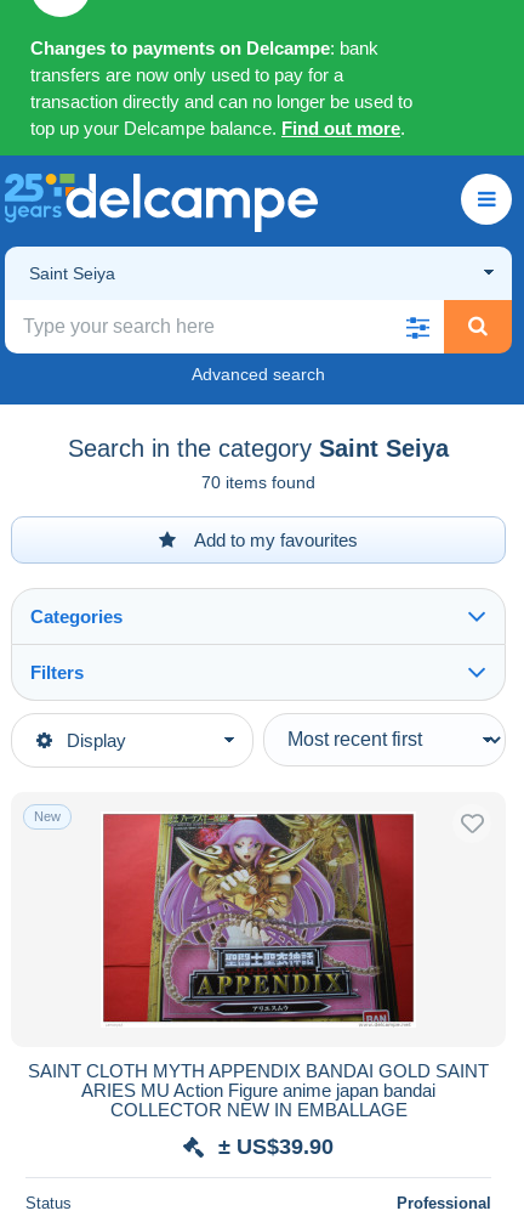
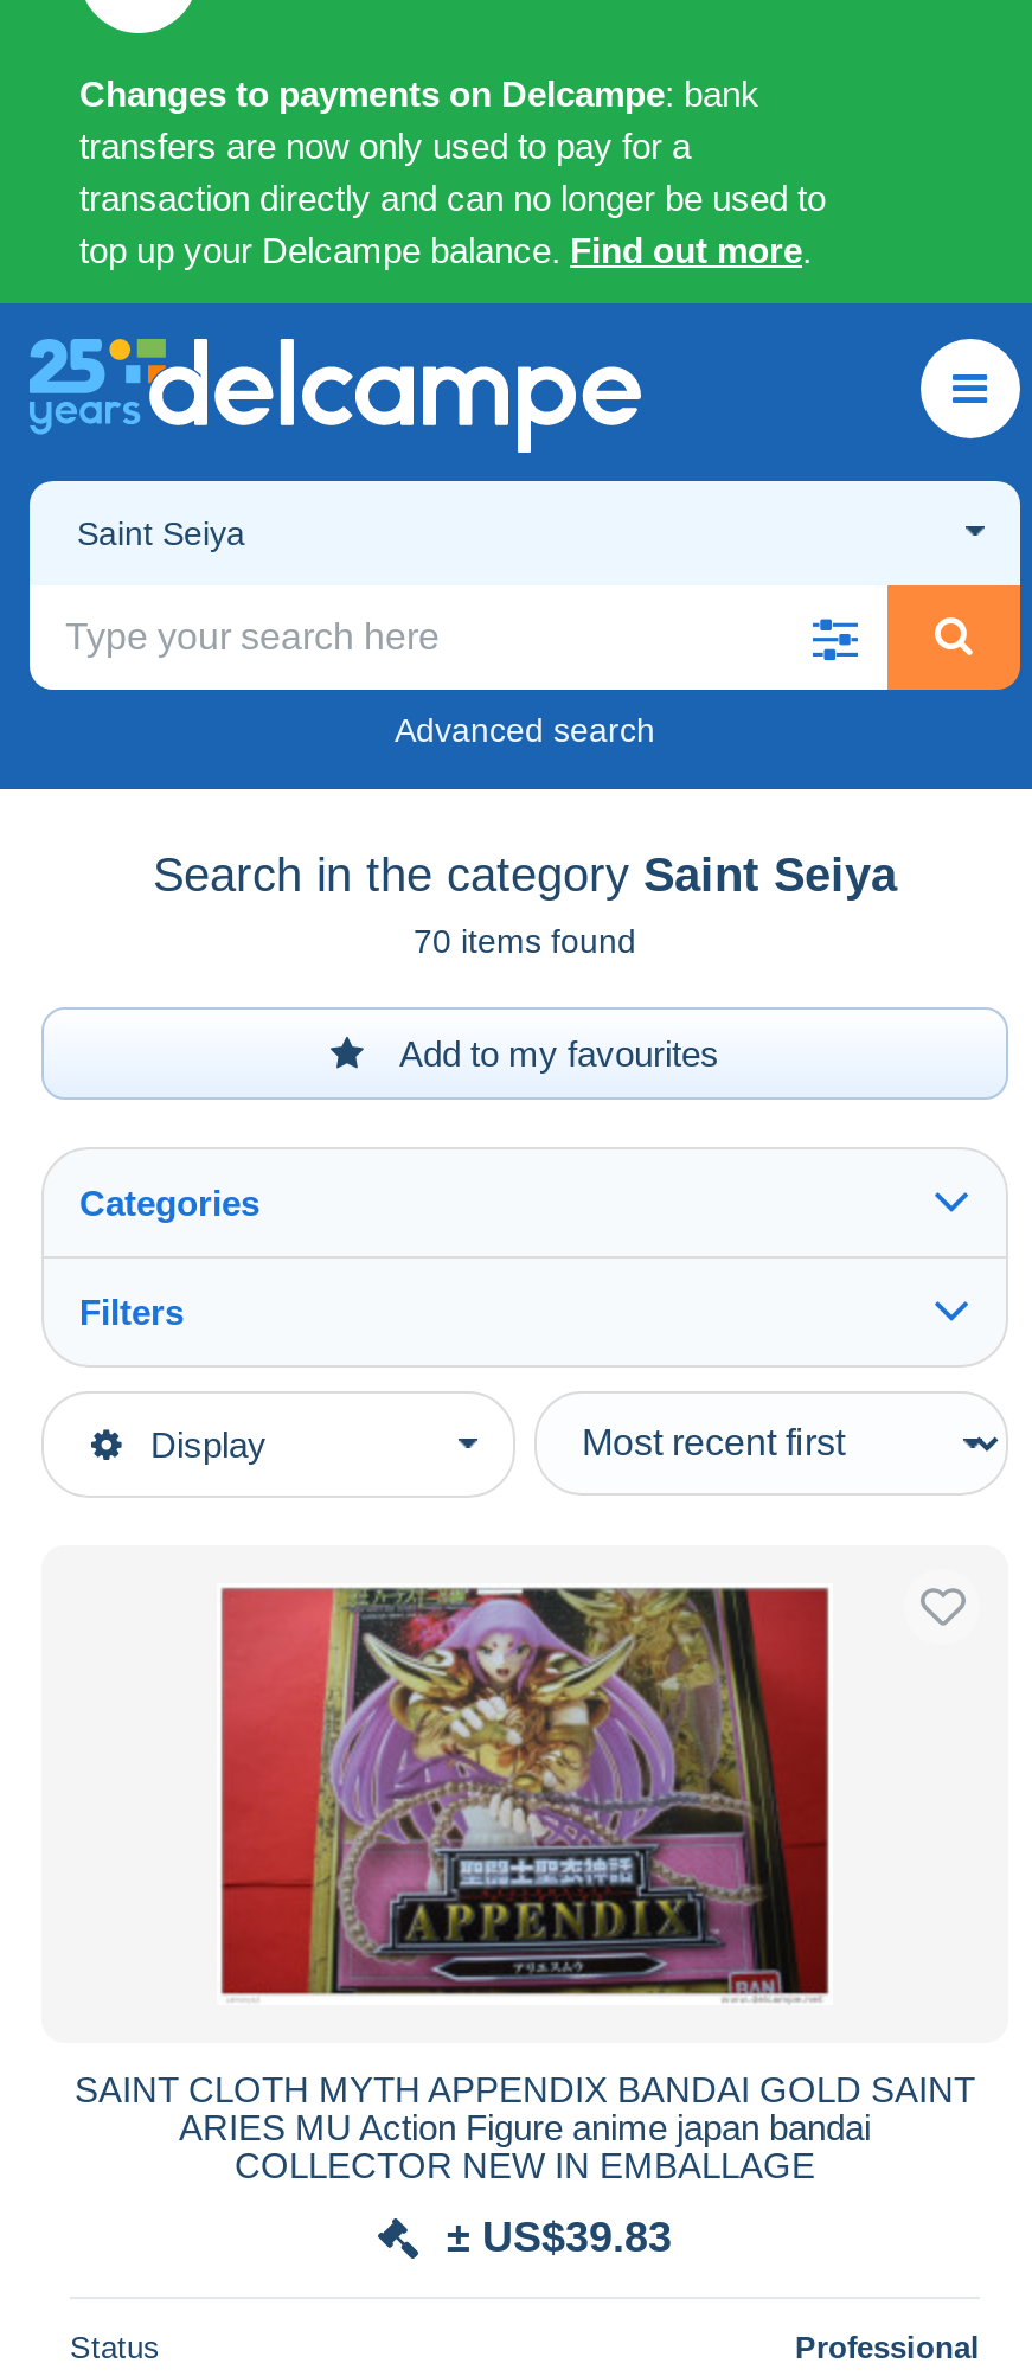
- New

- ± US$39.90
+ ± US$39.83
